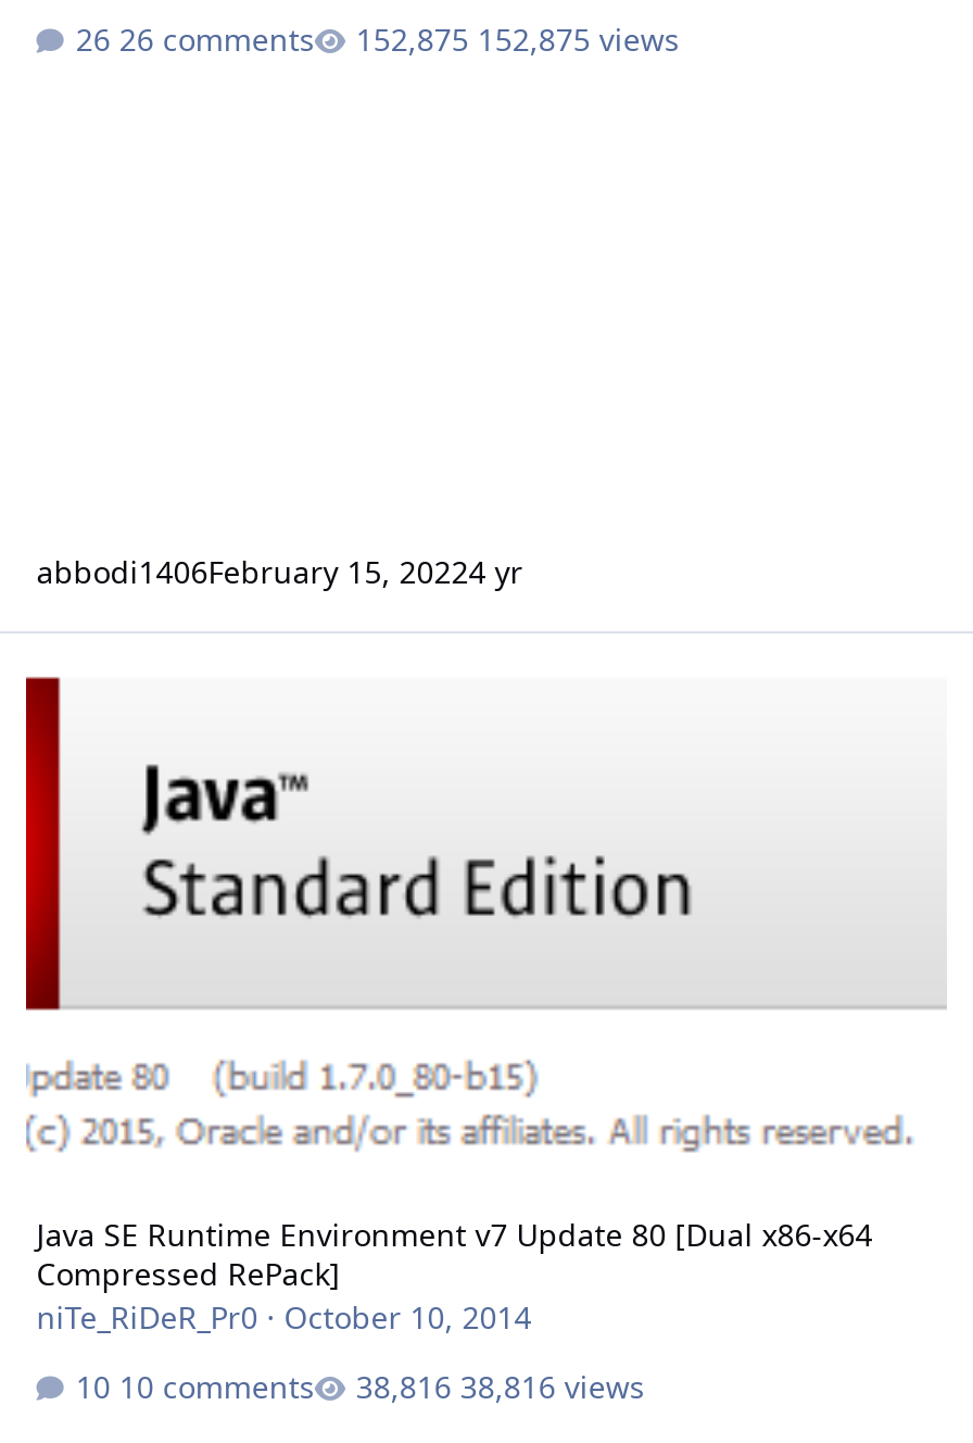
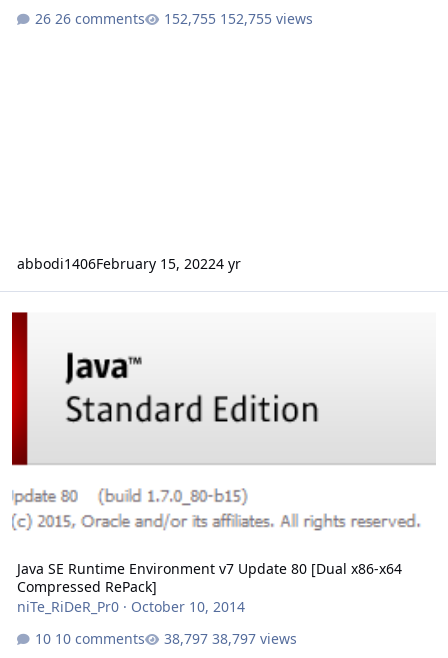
- 152,875 views
+ 152,755 views

- 38,816 views
+ 38,797 views
